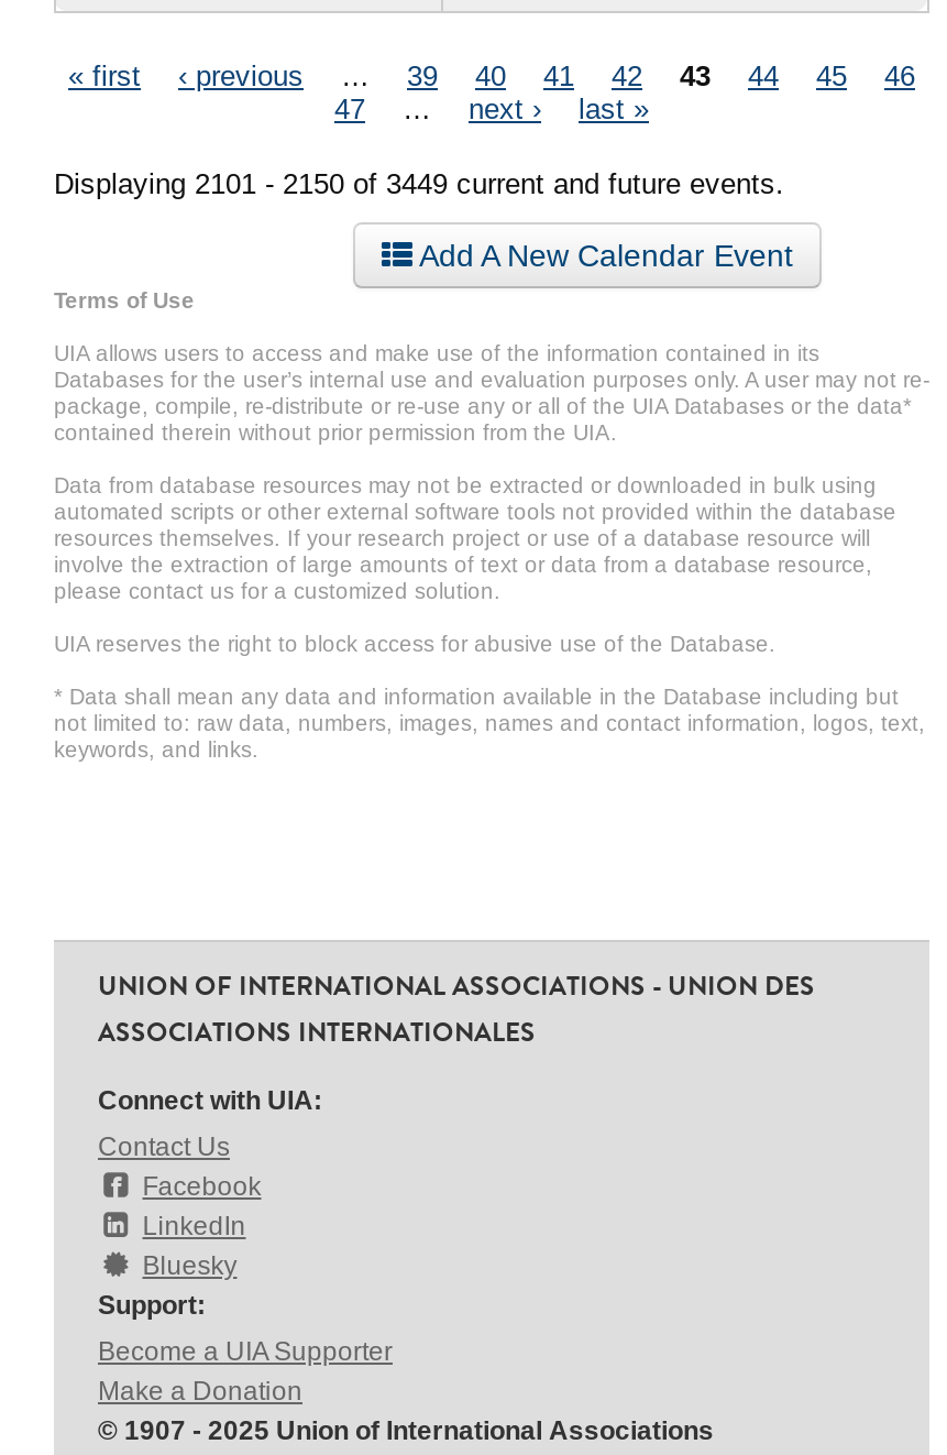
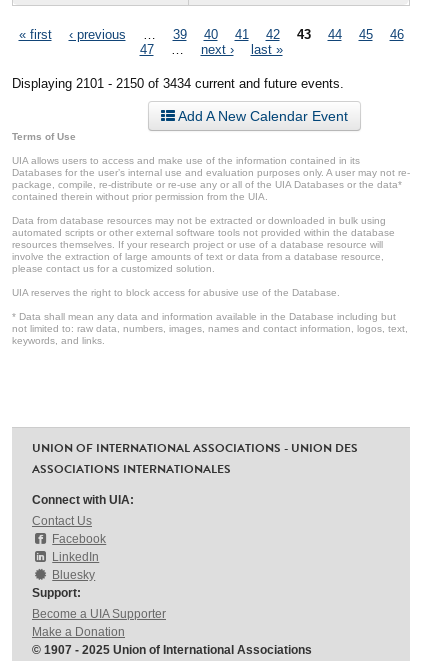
- Displaying 2101 - 2150 of 3449 current and future events.
+ Displaying 2101 - 2150 of 3434 current and future events.
